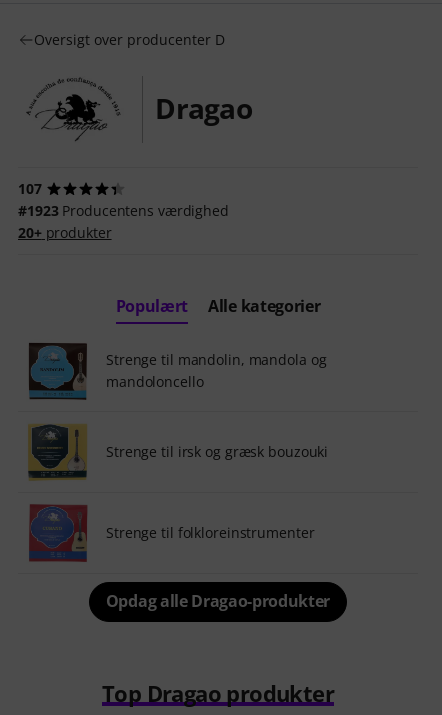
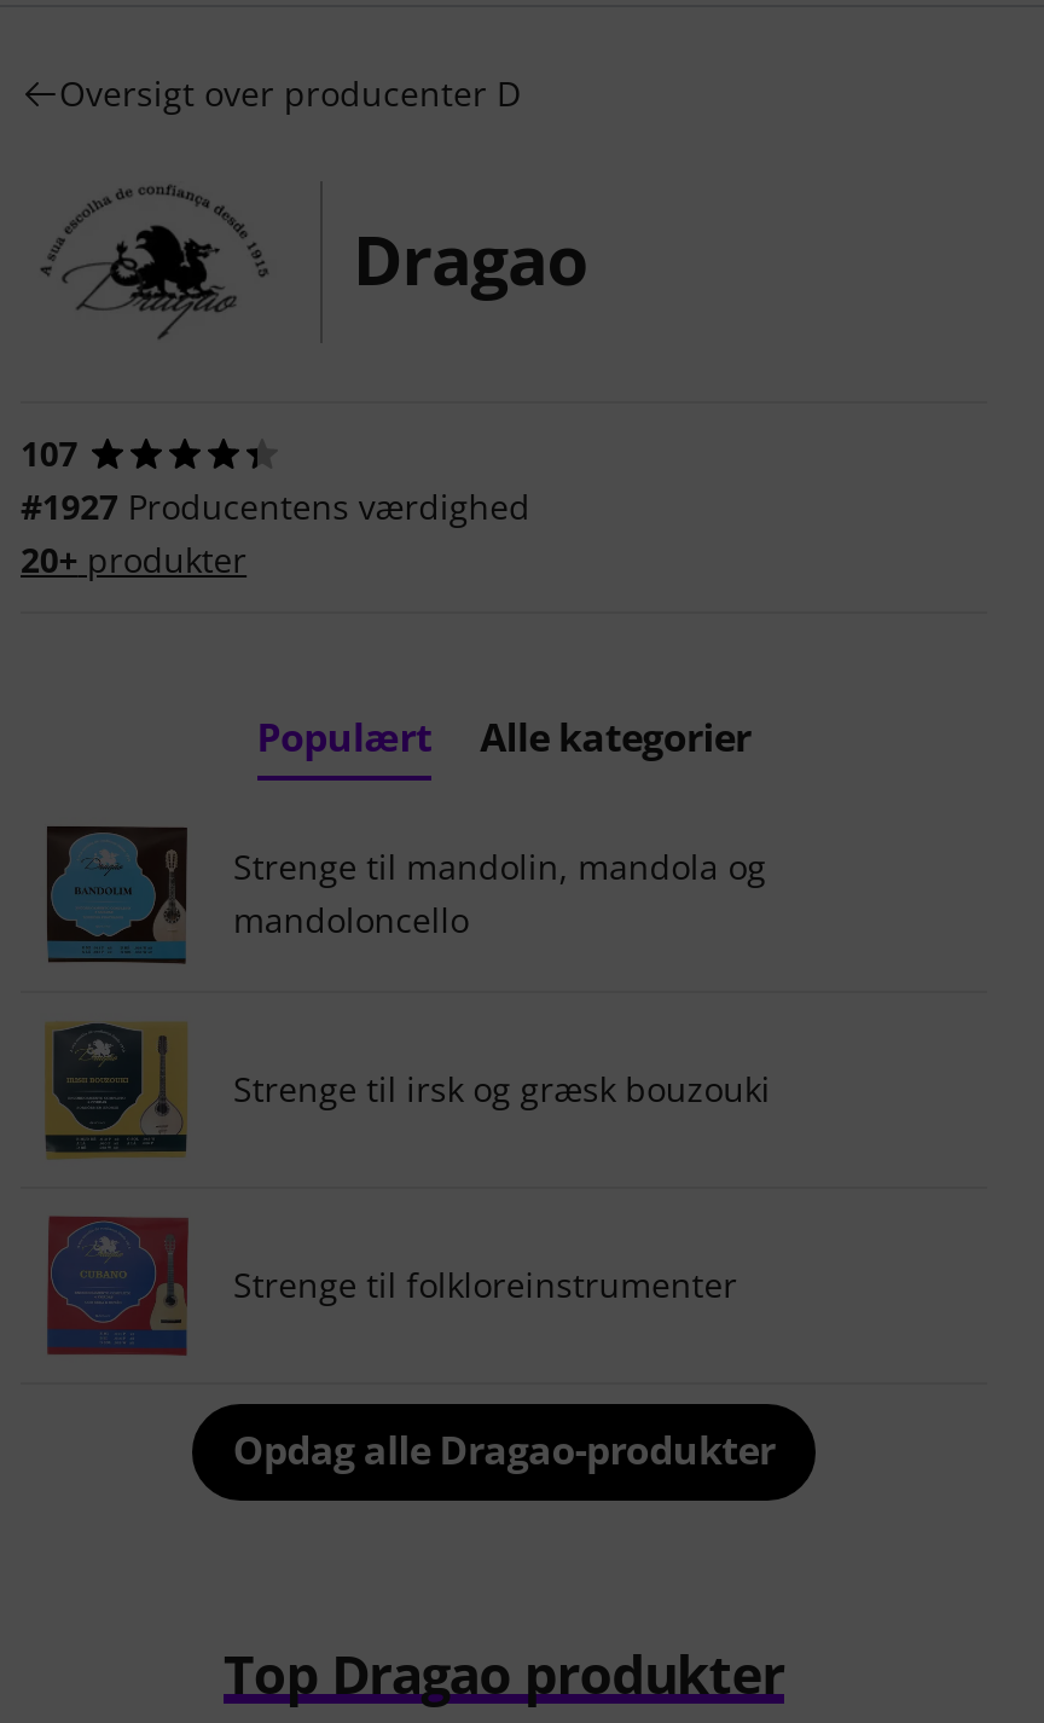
- #1923 Producentens værdighed
+ #1927 Producentens værdighed
